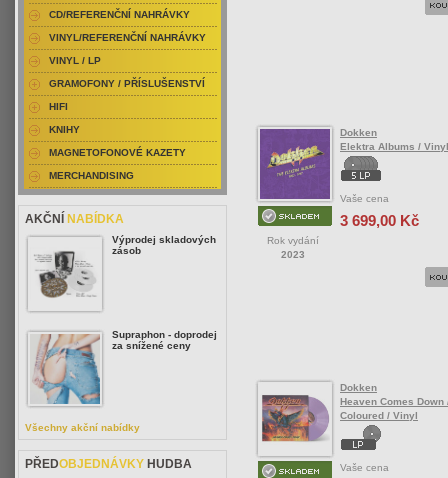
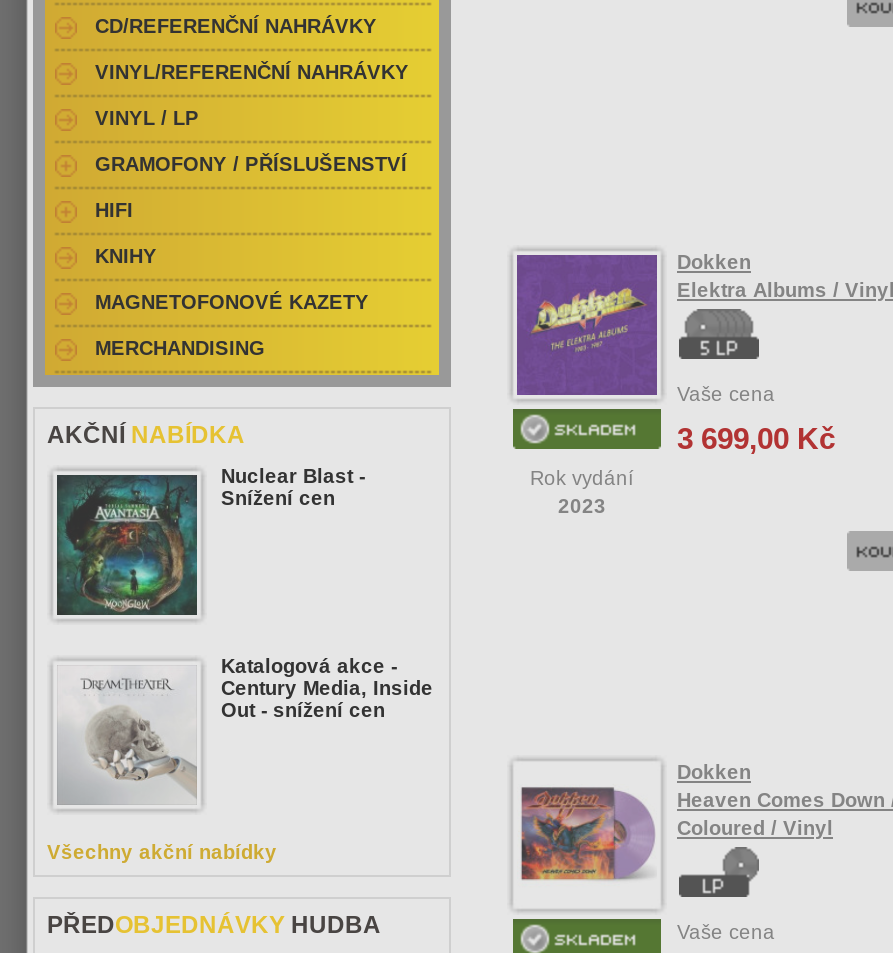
- [image]
- Výprodej skladových
- zásob
+ [image]
+ Nuclear Blast -
+ Snížení cen

- [image]
- Supraphon - doprodej
- za snížené ceny
+ [image]
+ Katalogová akce -
+ Century Media, Inside
+ Out - snížení cen
